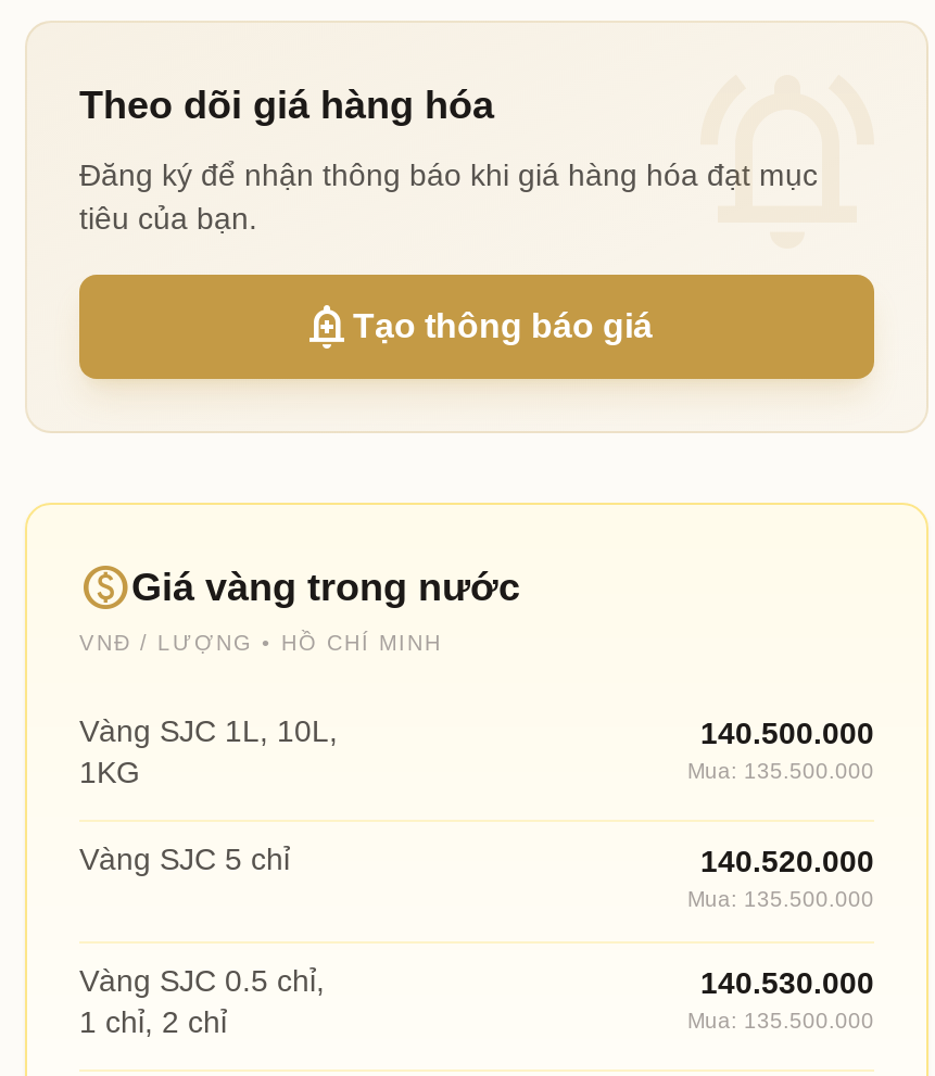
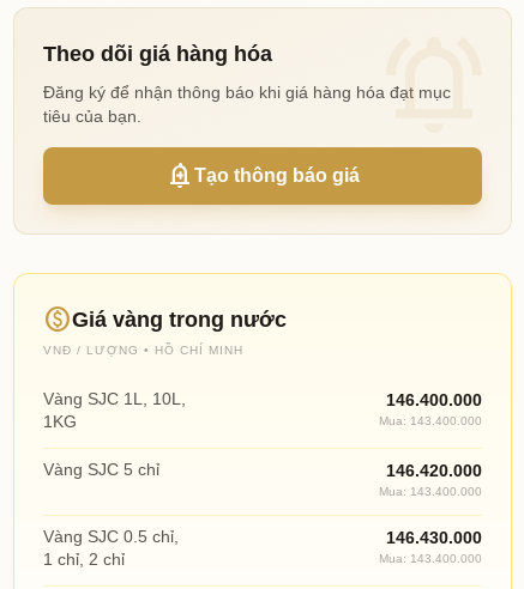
- 140.500.000
+ 146.400.000

- Mua: 135.500.000
+ Mua: 143.400.000

- 140.520.000
+ 146.420.000

- Mua: 135.500.000
+ Mua: 143.400.000

- 140.530.000
+ 146.430.000

- Mua: 135.500.000
+ Mua: 143.400.000
